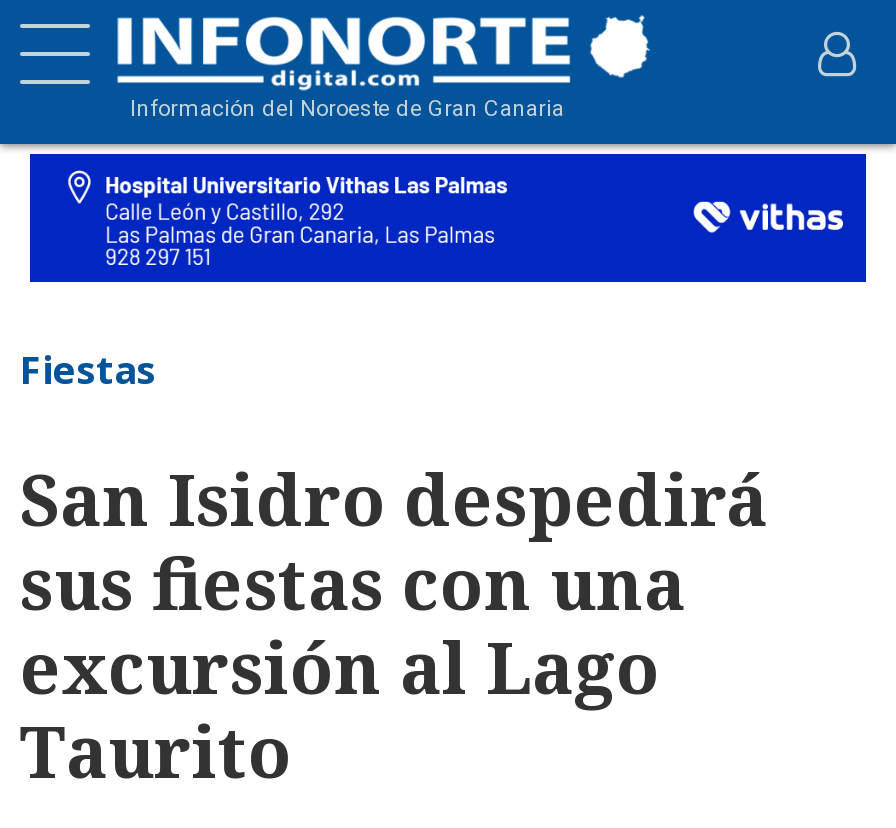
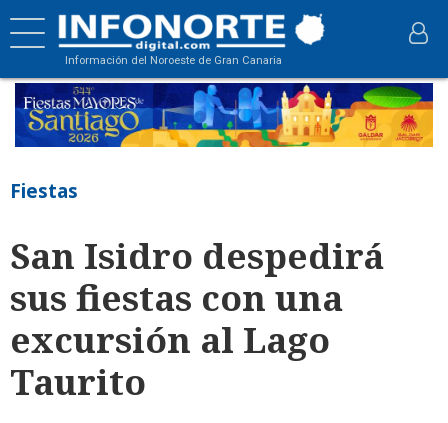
- [image]
+ [image]
